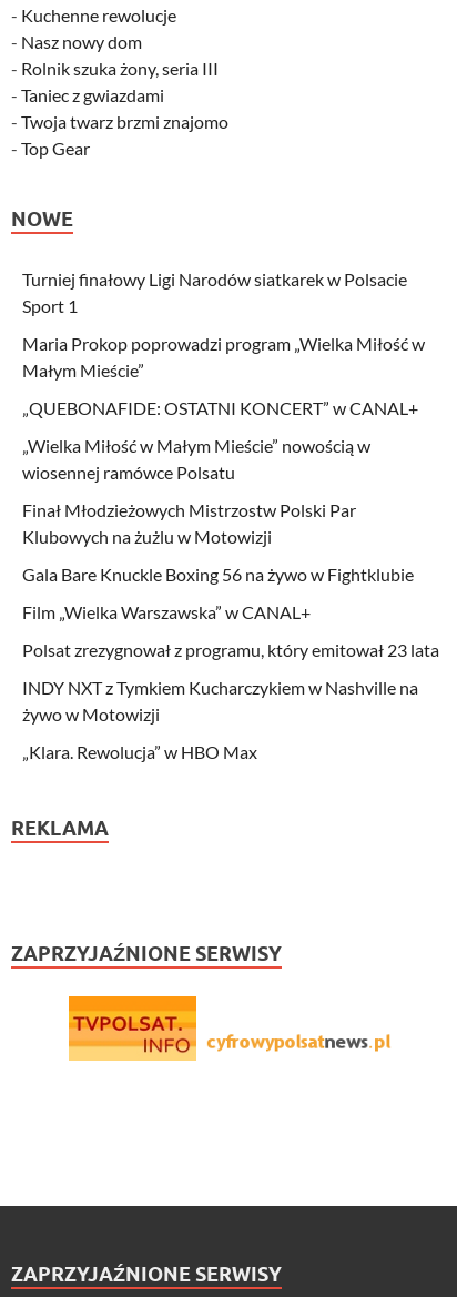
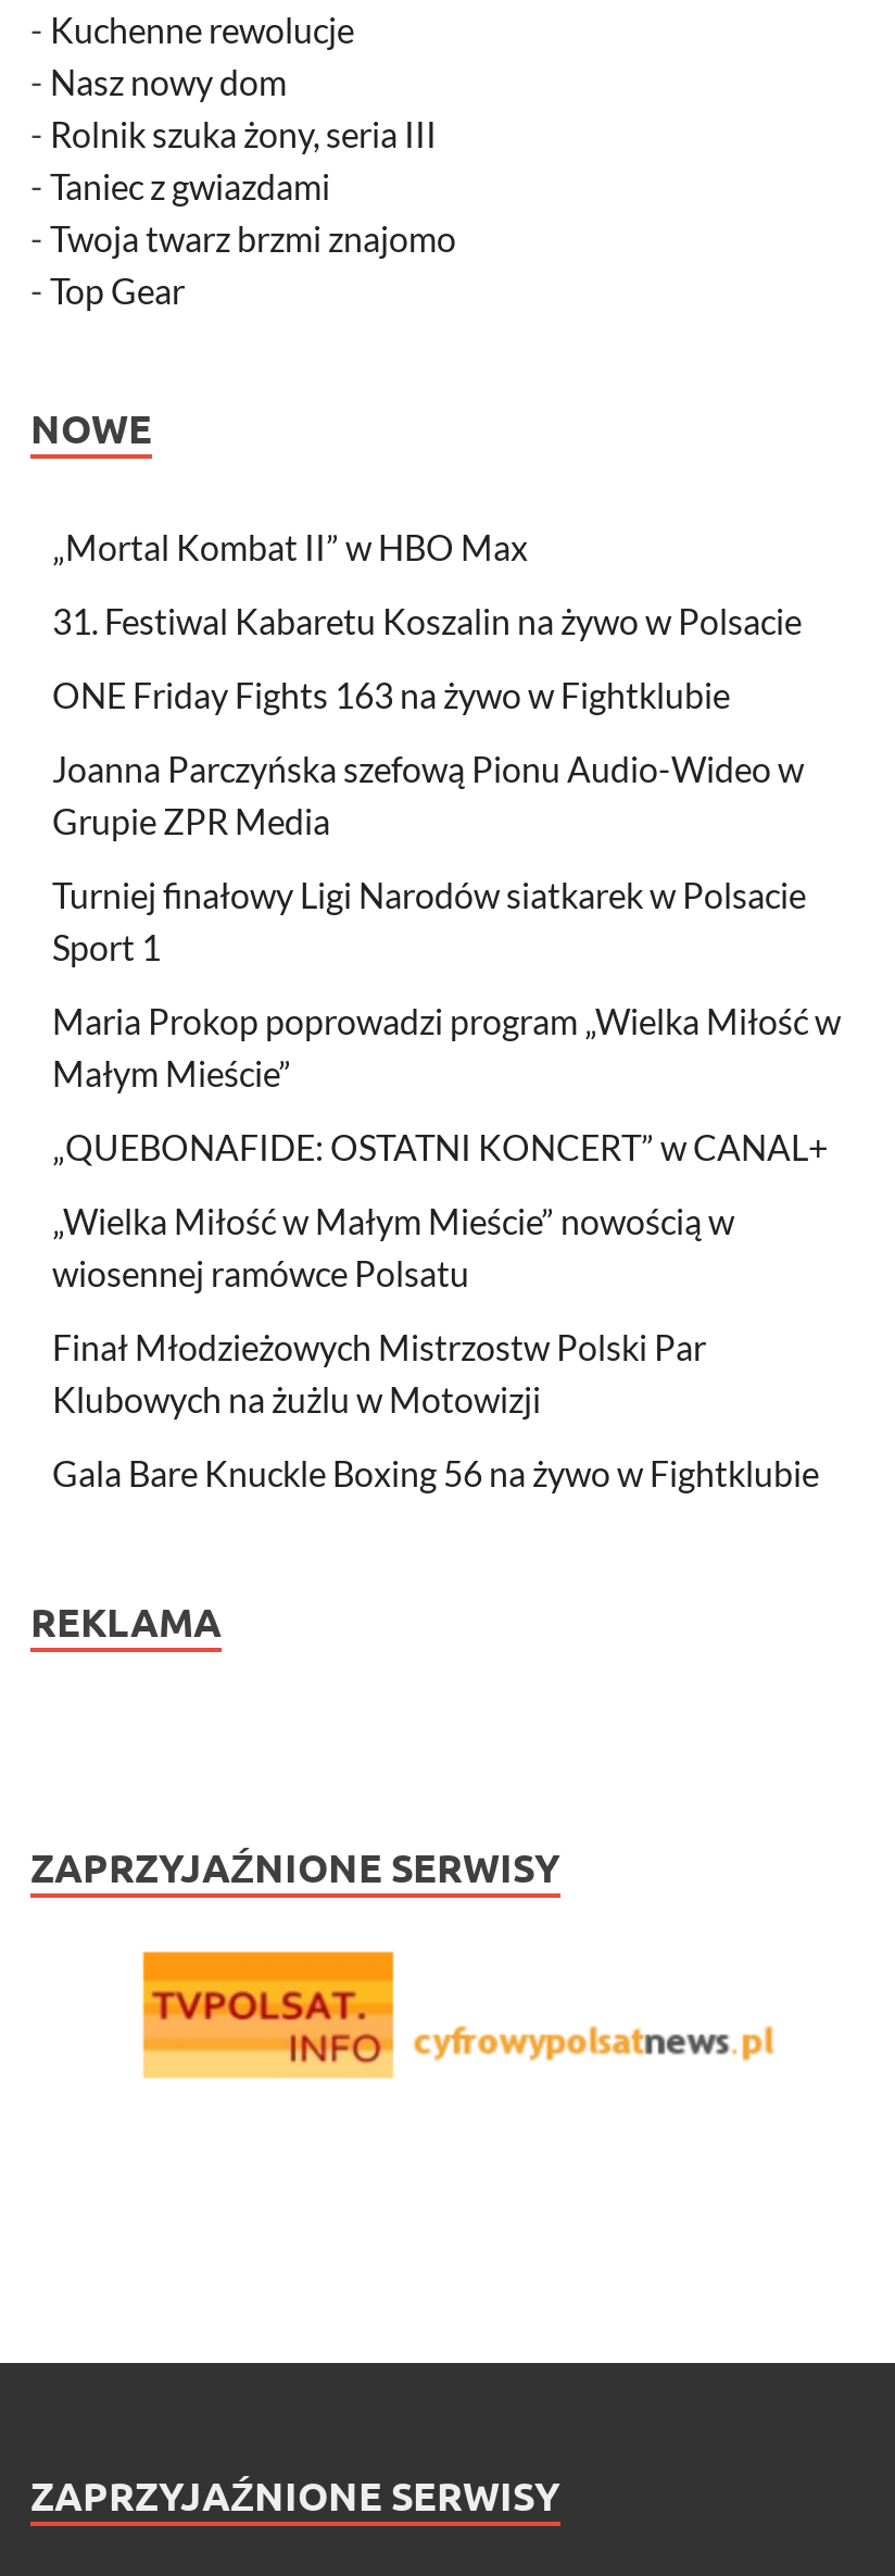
+ „Mortal Kombat II” w HBO Max
+ 31. Festiwal Kabaretu Koszalin na żywo w Polsacie
+ ONE Friday Fights 163 na żywo w Fightklubie
+ Joanna Parczyńska szefową Pionu Audio-Wideo w
+ Grupie ZPR Media

moved down: Turniej finałowy Ligi Narodów siatkarek w Polsacie | Sport 1 | Maria Prokop poprowadzi program „Wielka Miłość w | ... | Klubowych na żużlu w Motowizji | Gala Bare Knuckle Boxing 56 na żywo w Fightklubie

- Film „Wielka Warszawska” w CANAL+
- Polsat zrezygnował z programu, który emitował 23 lata
- INDY NXT z Tymkiem Kucharczykiem w Nashville na
- żywo w Motowizji
- „Klara. Rewolucja” w HBO Max
